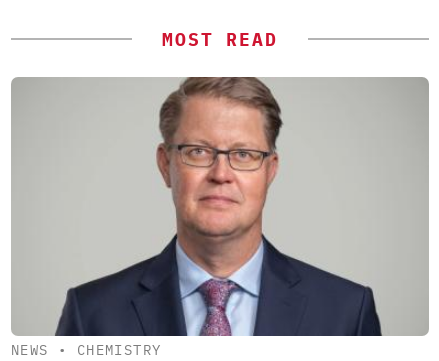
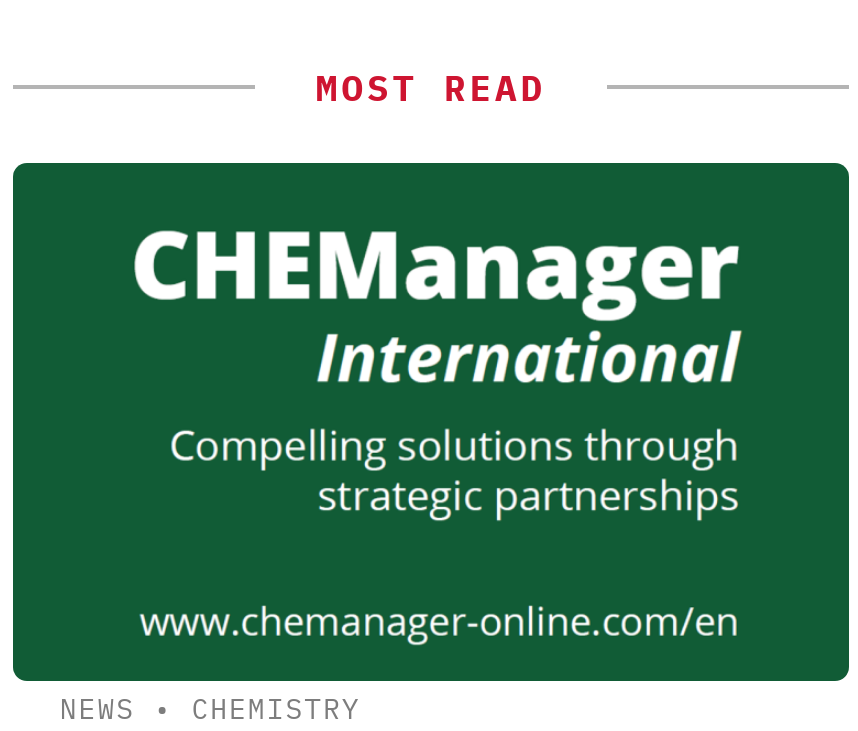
- [image]
+ [image]
